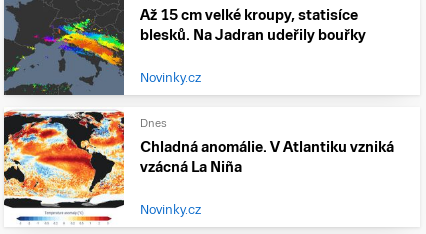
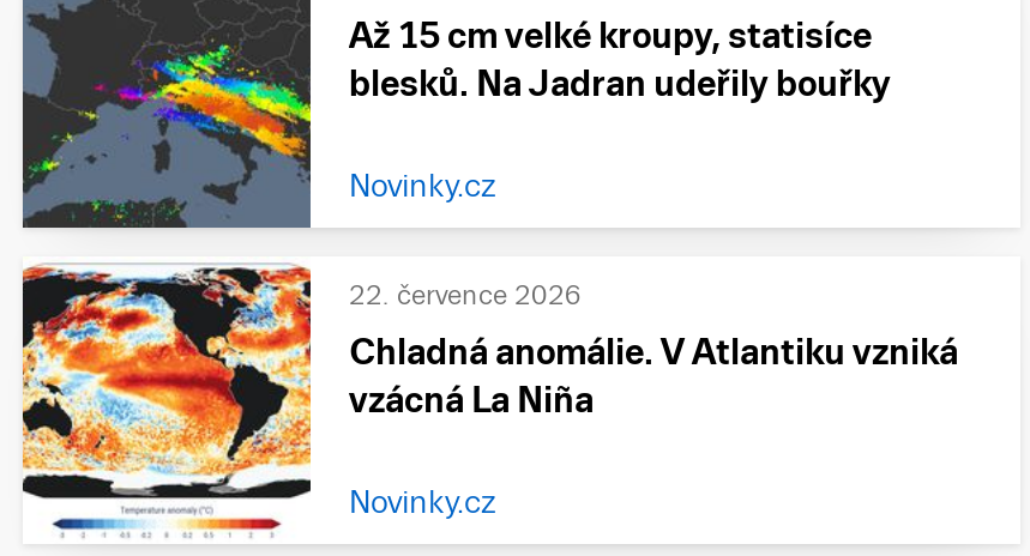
- Dnes
+ 22. července 2026
